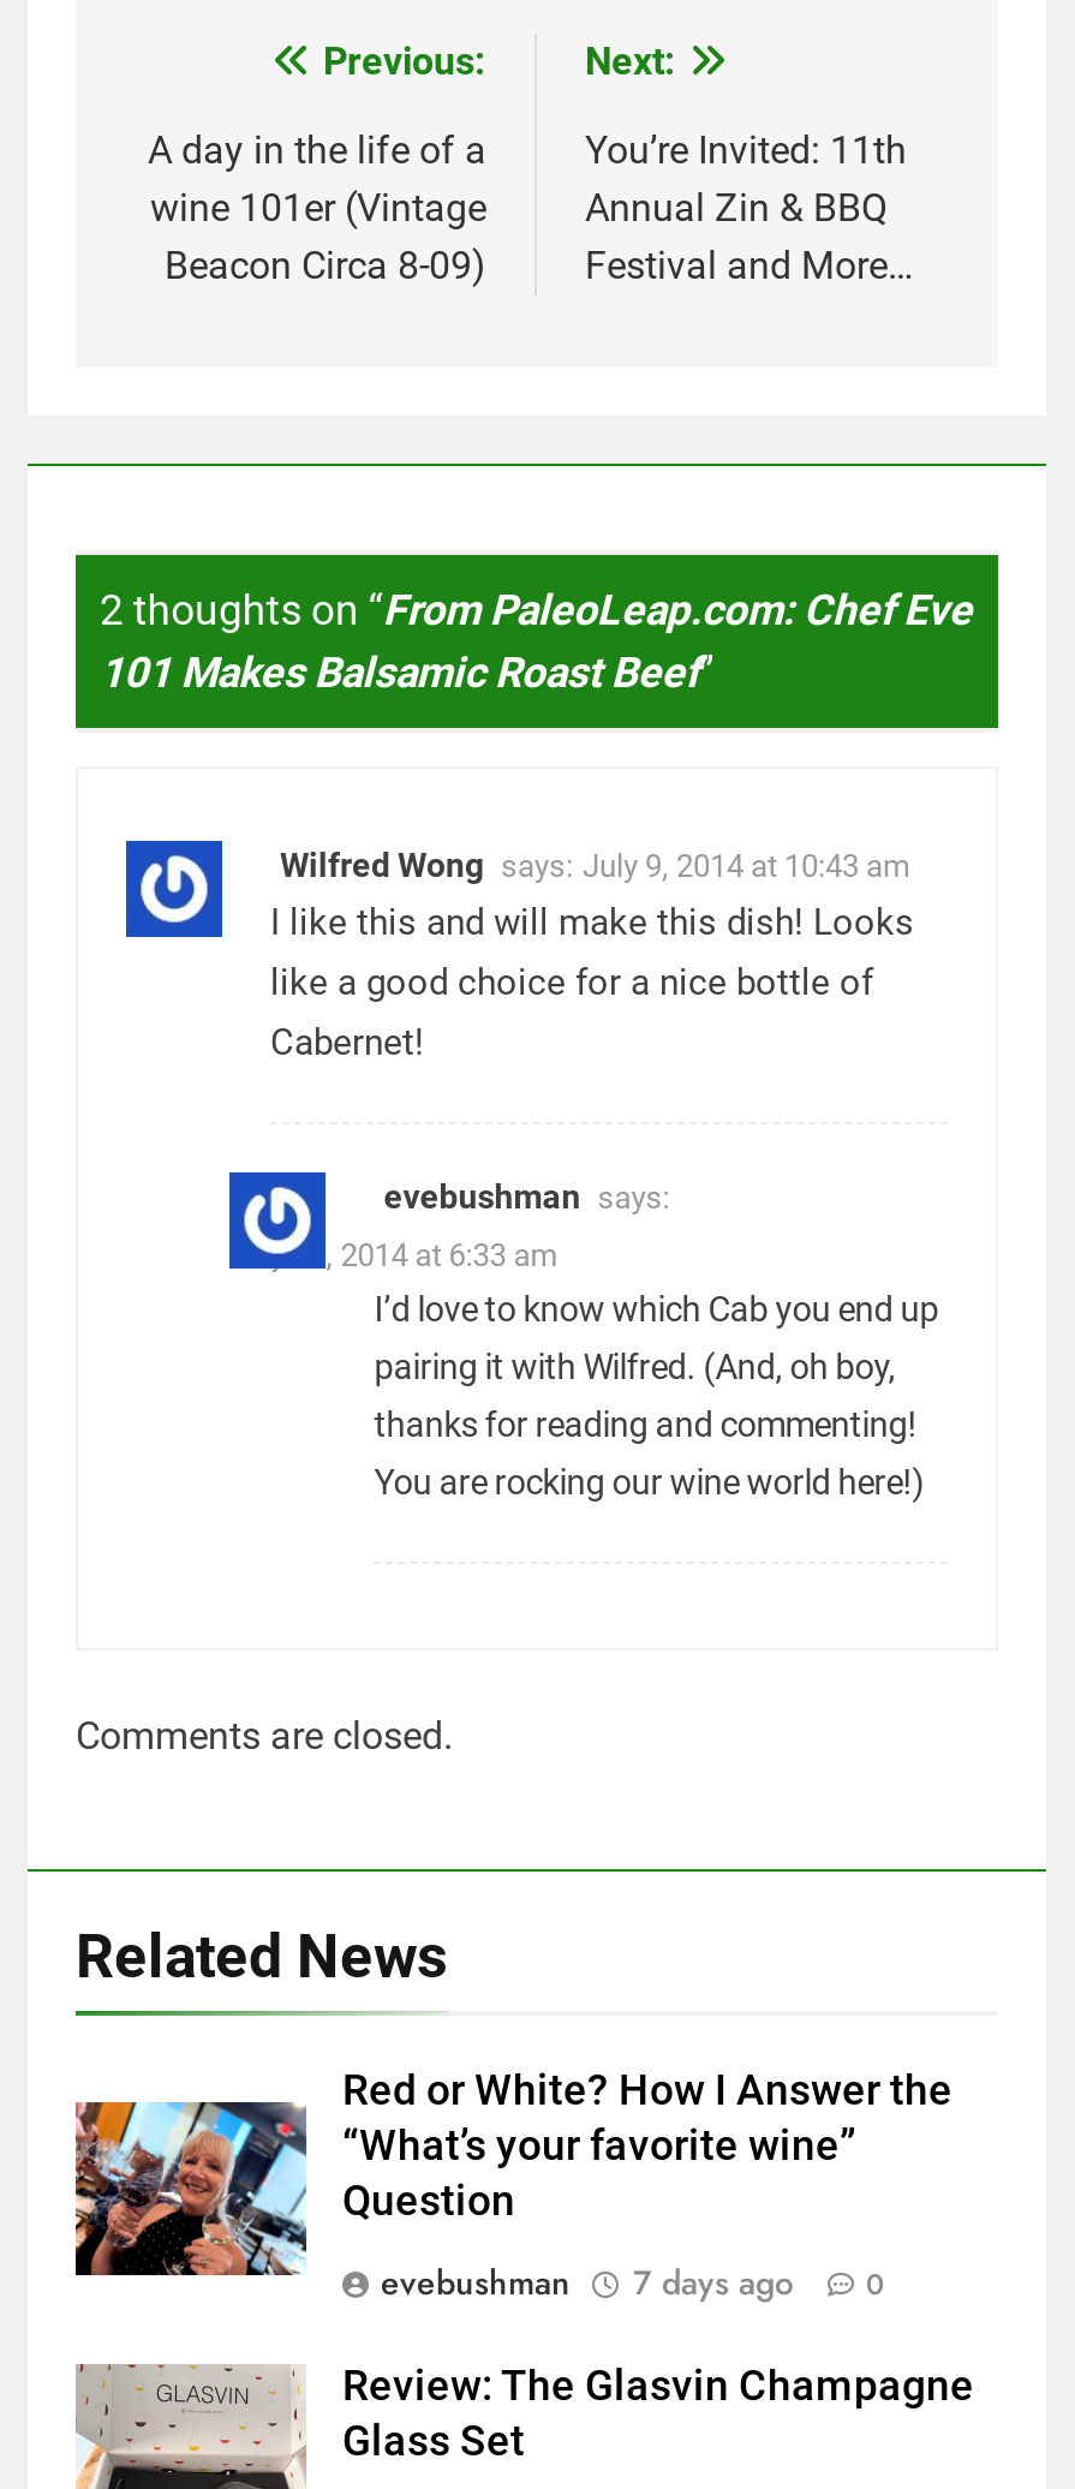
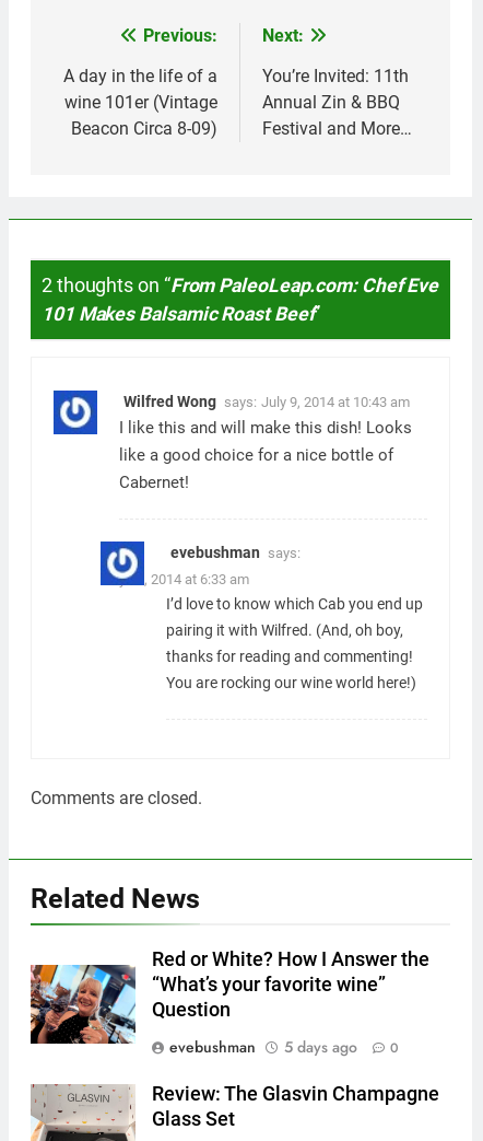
- evebushman 7 days ago 0
+ evebushman 5 days ago 0
